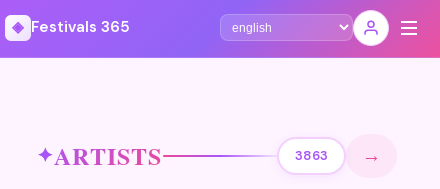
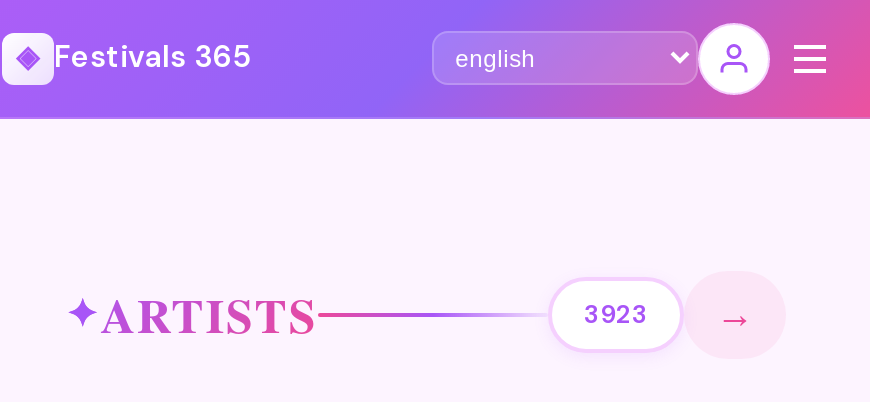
- 3863
+ 3923
